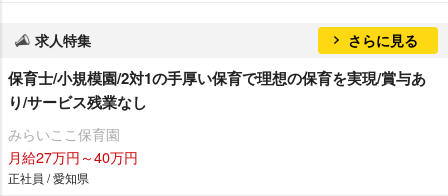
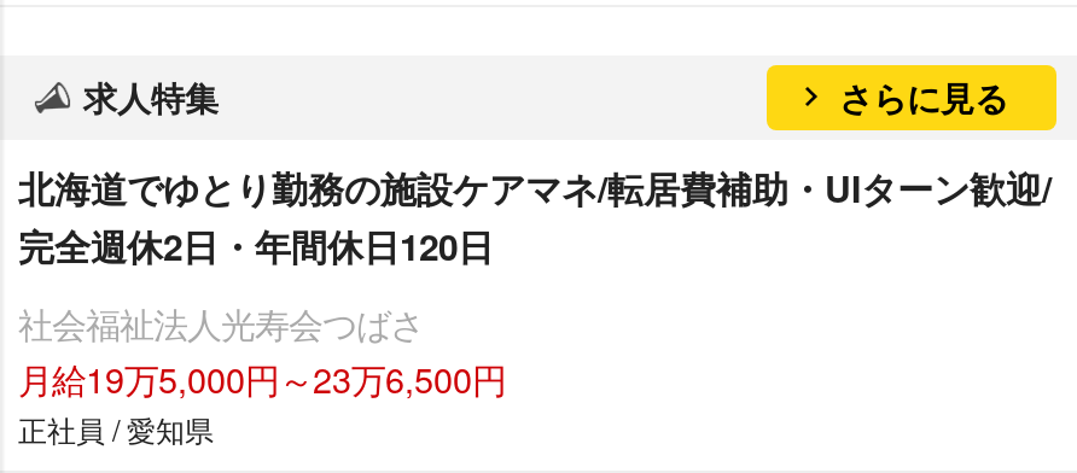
- 保育士/小規模園/2対1の手厚い保育で理想の保育を実現/賞与あ
- り/サービス残業なし
+ 北海道でゆとり勤務の施設ケアマネ/転居費補助・UIターン歓迎/
+ 完全週休2日・年間休日120日

- みらいここ保育園
- 月給27万円～40万円
+ 社会福祉法人光寿会つばさ
+ 月給19万5,000円～23万6,500円
